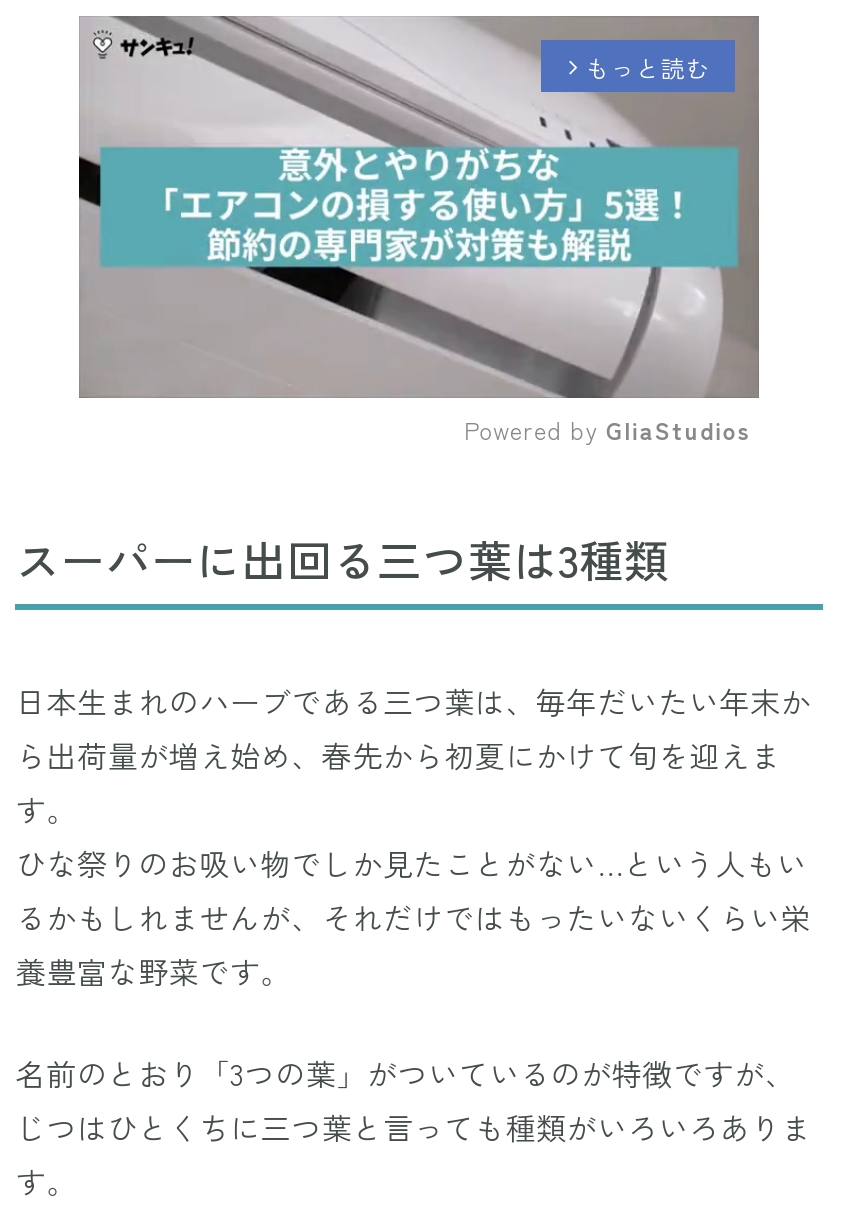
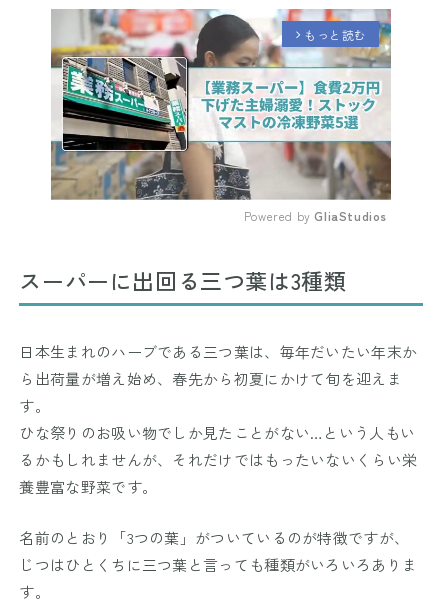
- [image]
+ [image]
